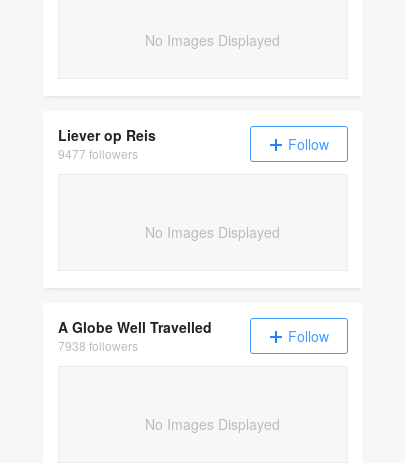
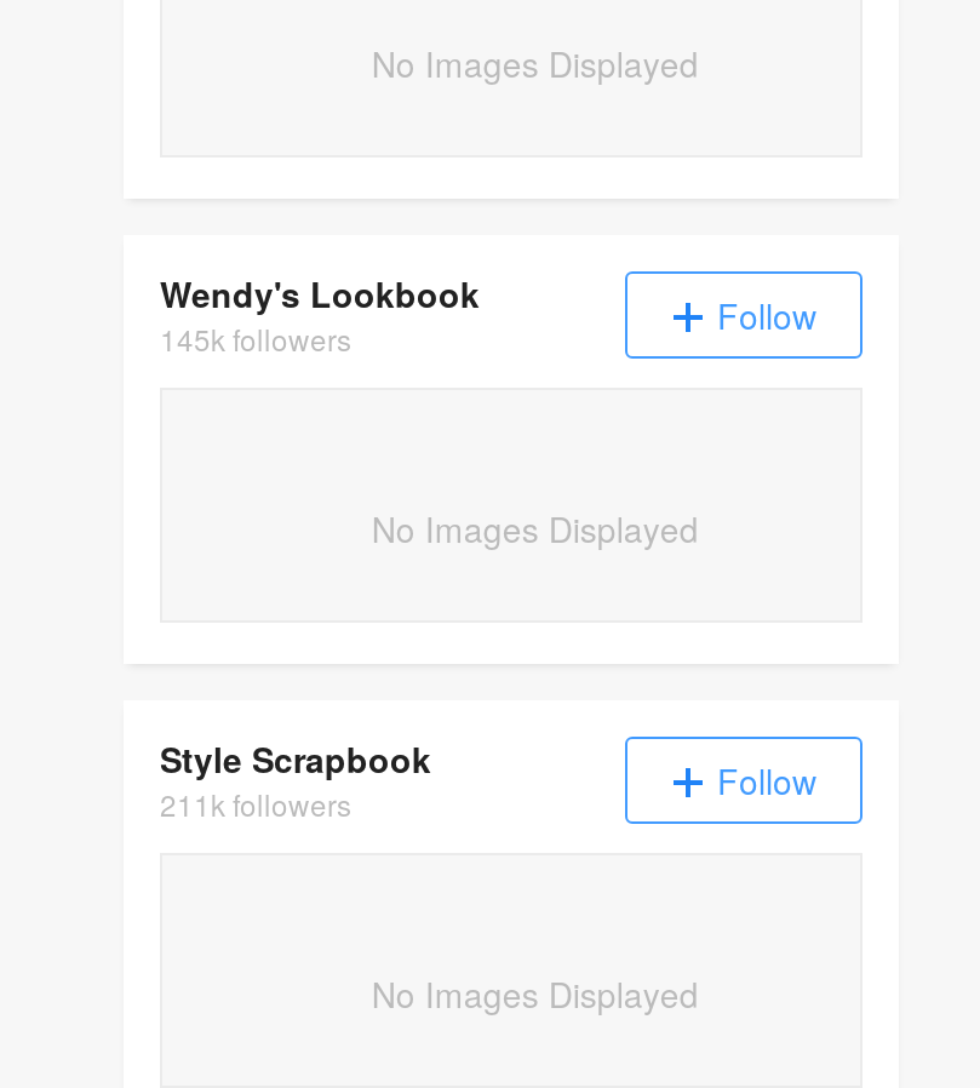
- Liever op Reis
- 9477 followers
+ Wendy's Lookbook
+ 145k followers

- A Globe Well Travelled
- 7938 followers
+ Style Scrapbook
+ 211k followers
